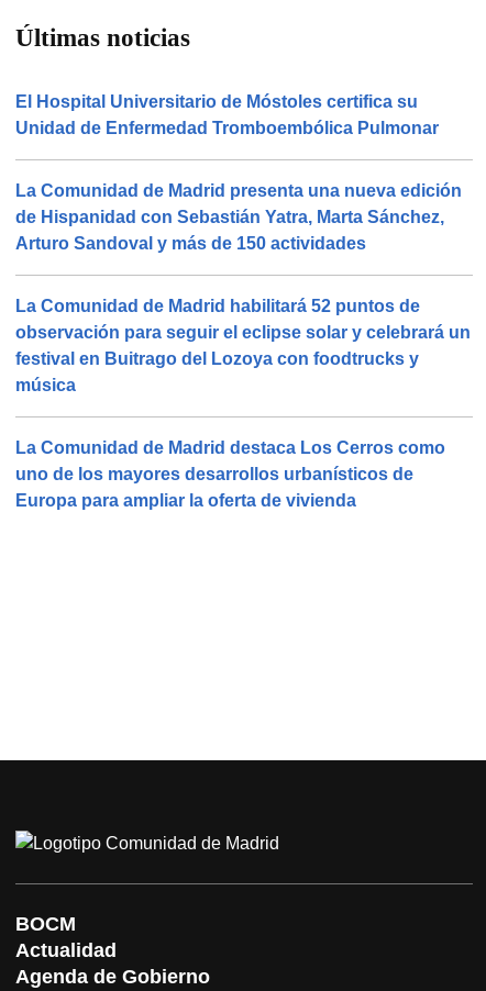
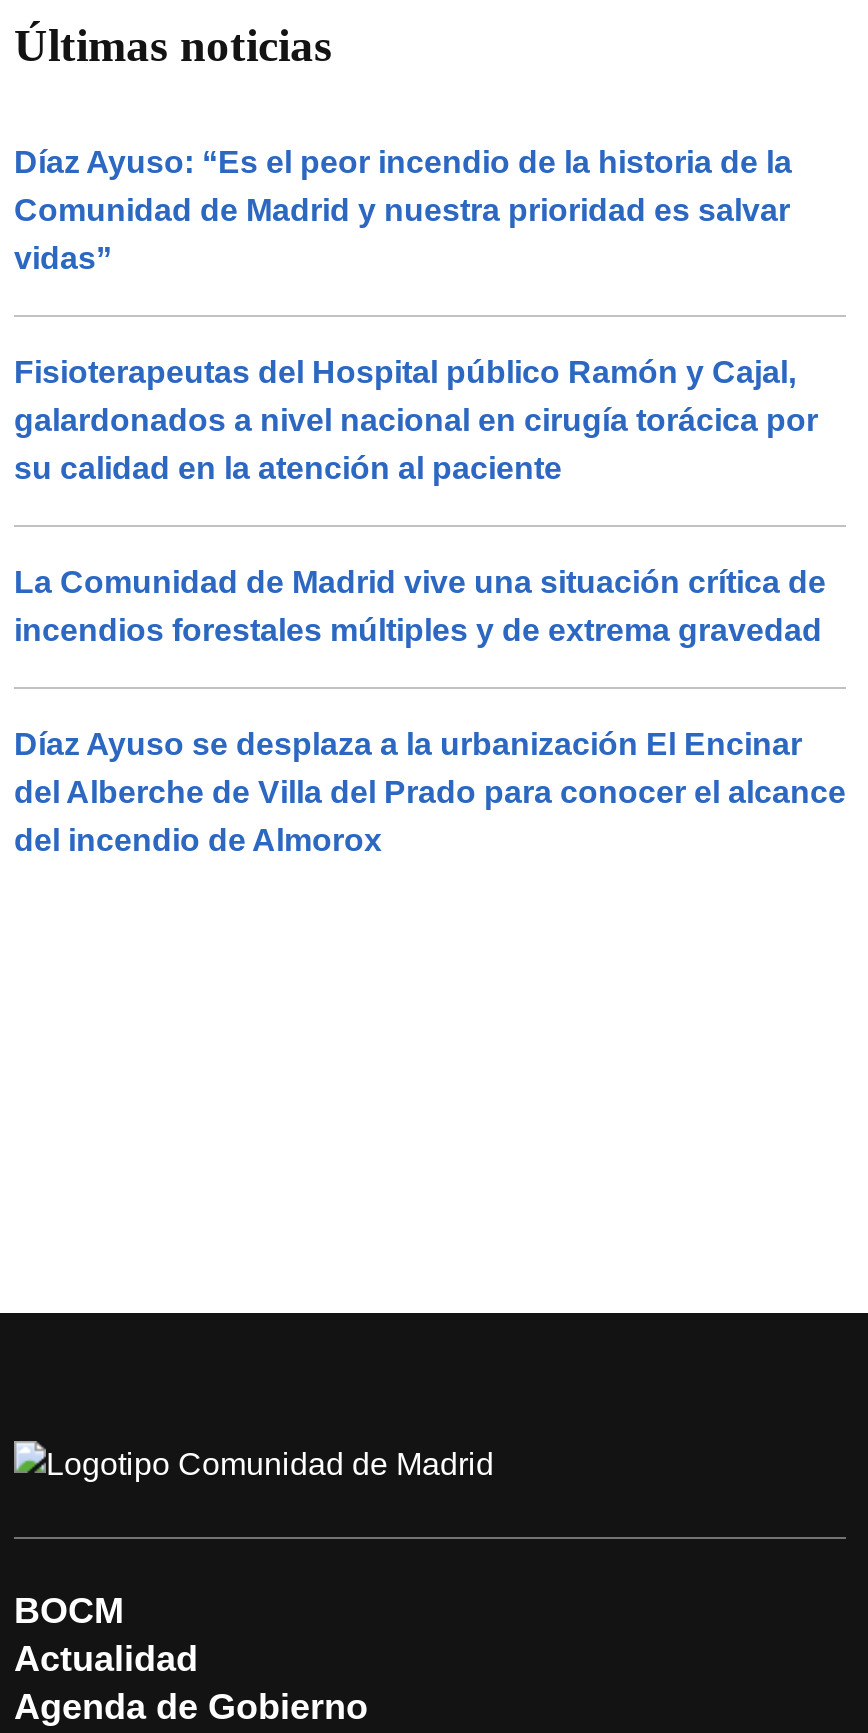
- El Hospital Universitario de Móstoles certifica su
- Unidad de Enfermedad Tromboembólica Pulmonar
+ Díaz Ayuso: “Es el peor incendio de la historia de la
+ Comunidad de Madrid y nuestra prioridad es salvar
+ vidas”

- La Comunidad de Madrid presenta una nueva edición
- de Hispanidad con Sebastián Yatra, Marta Sánchez,
- Arturo Sandoval y más de 150 actividades
+ Fisioterapeutas del Hospital público Ramón y Cajal,
+ galardonados a nivel nacional en cirugía torácica por
+ su calidad en la atención al paciente

- La Comunidad de Madrid habilitará 52 puntos de
- observación para seguir el eclipse solar y celebrará un
- festival en Buitrago del Lozoya con foodtrucks y
- música
+ La Comunidad de Madrid vive una situación crítica de
+ incendios forestales múltiples y de extrema gravedad

- La Comunidad de Madrid destaca Los Cerros como
- uno de los mayores desarrollos urbanísticos de
- Europa para ampliar la oferta de vivienda
+ Díaz Ayuso se desplaza a la urbanización El Encinar
+ del Alberche de Villa del Prado para conocer el alcance
+ del incendio de Almorox
